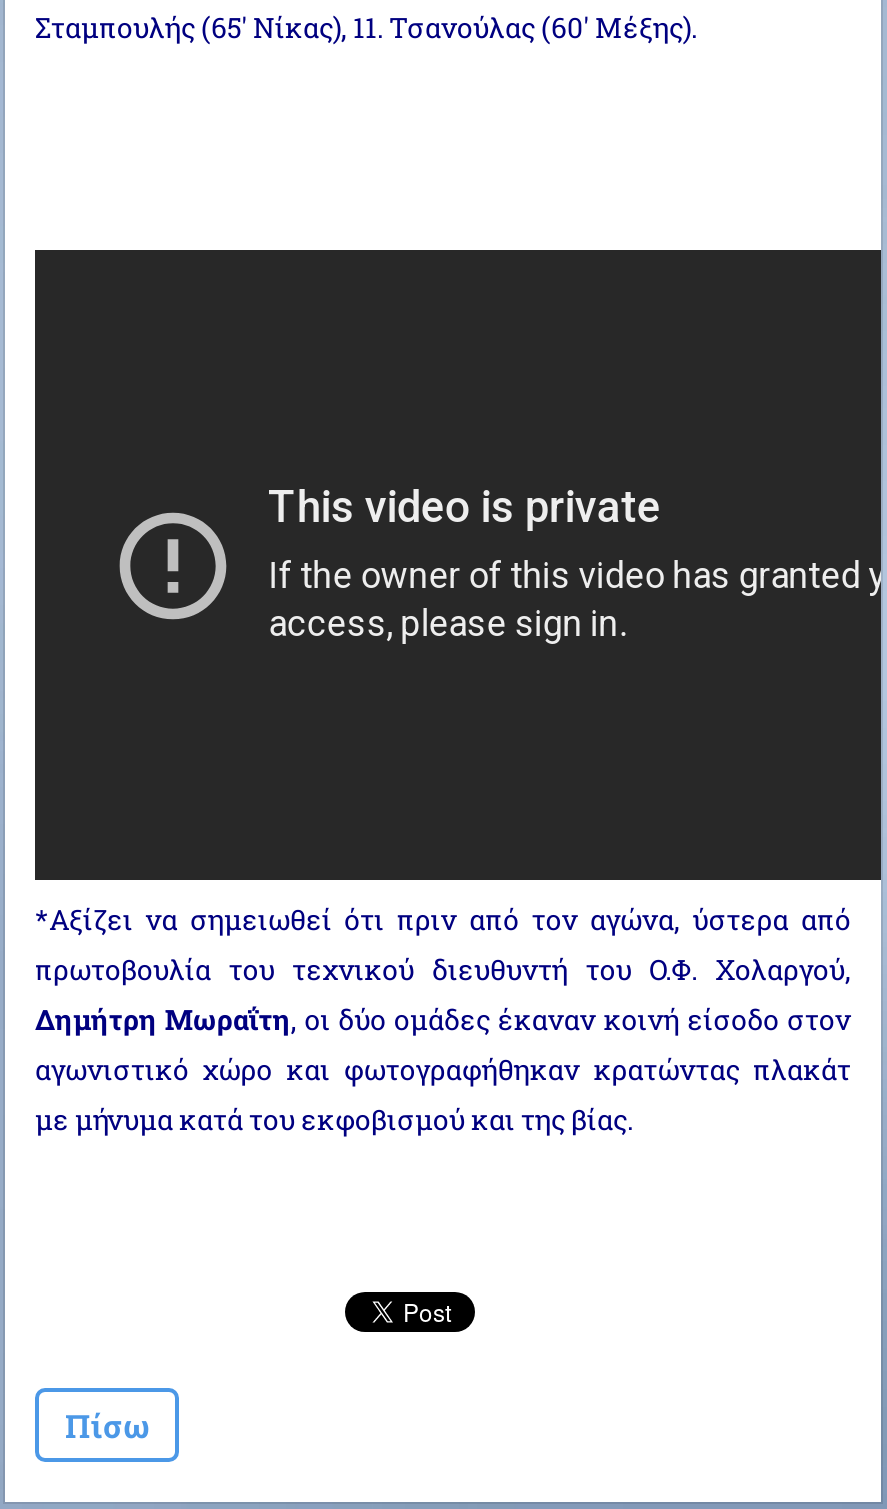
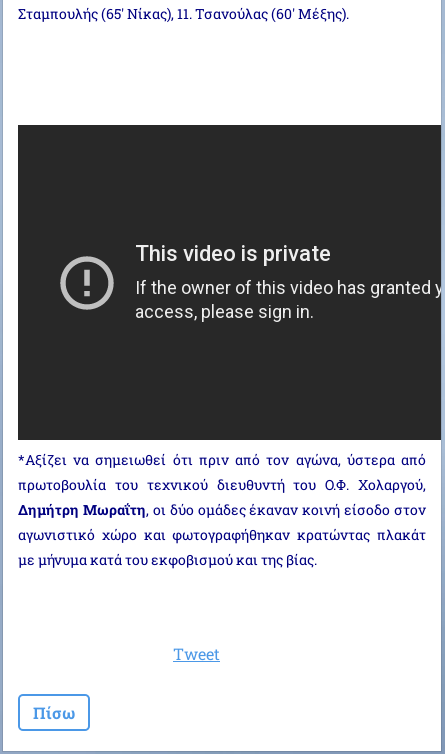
+ Tweet
